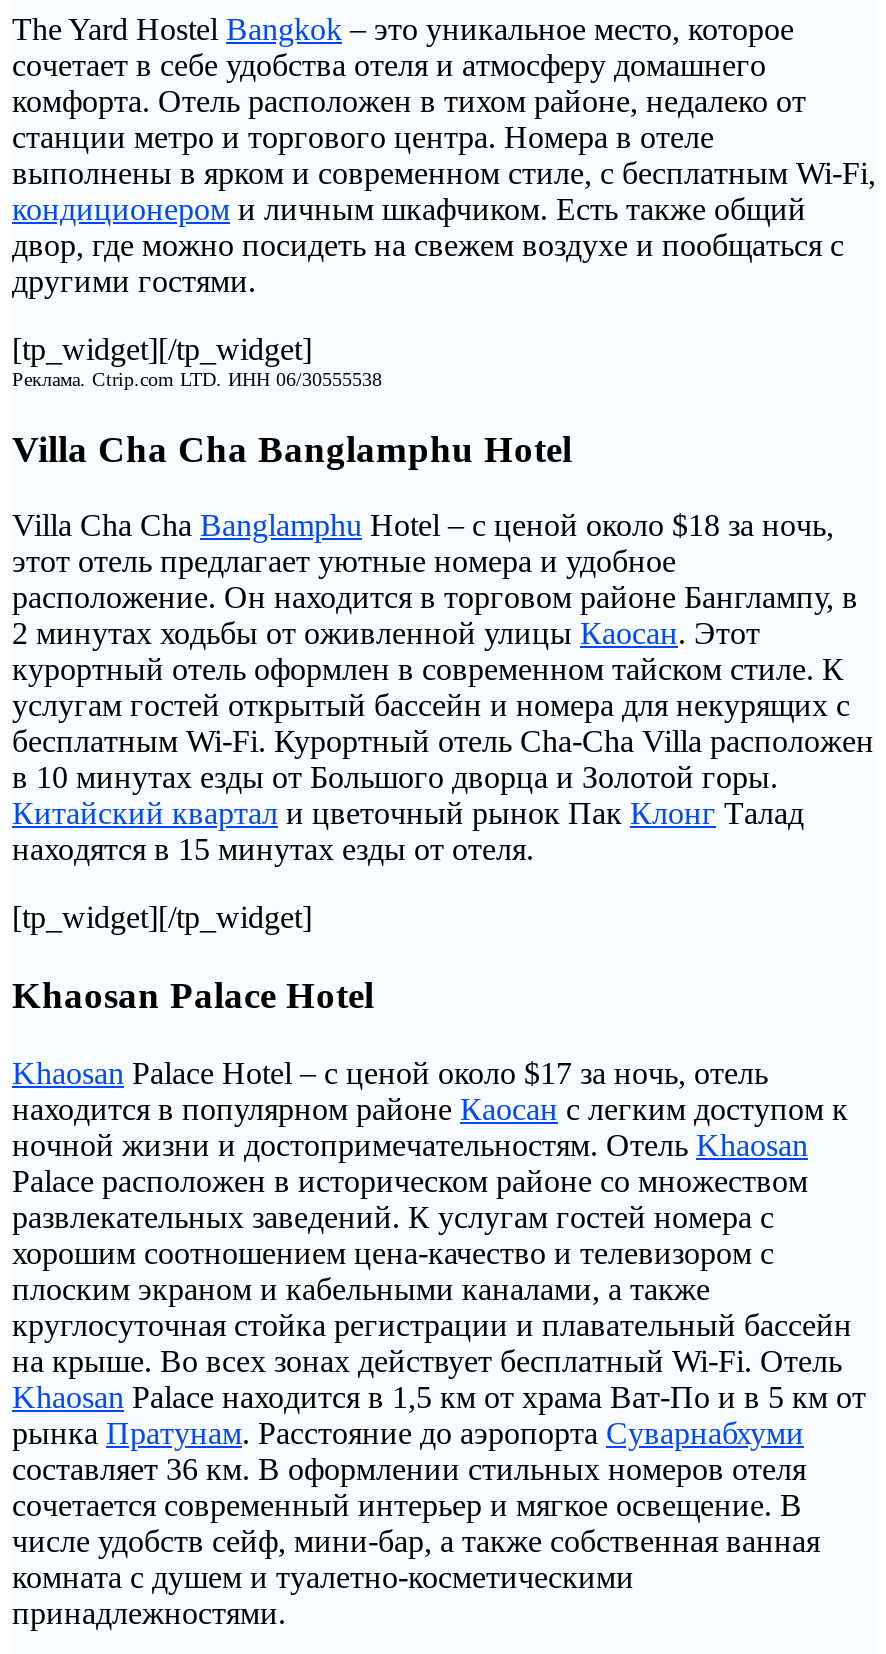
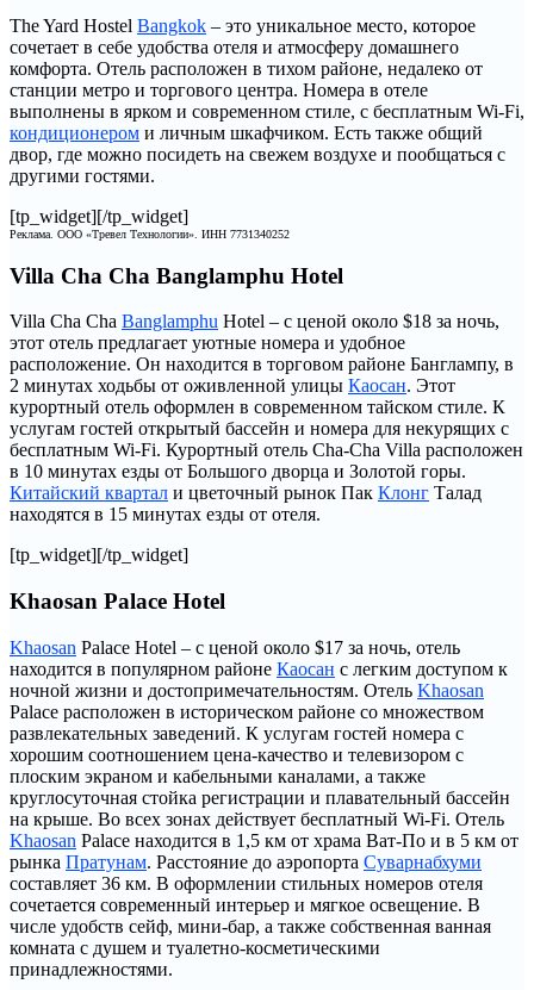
- Реклама. Ctrip.com LTD. ИНН 06/30555538
+ Реклама. ООО «Тревел Технологии». ИНН 7731340252
